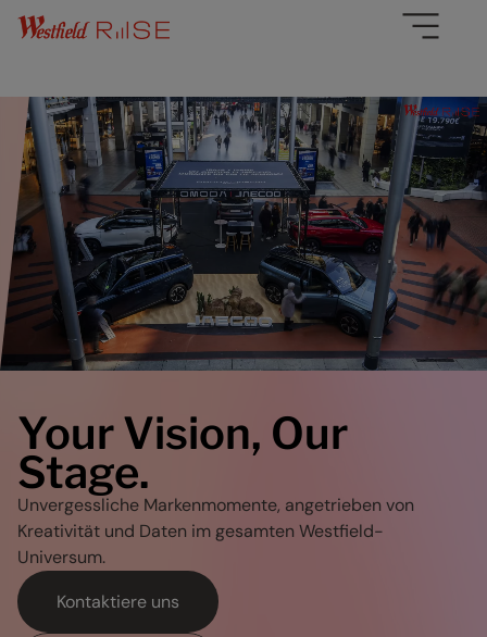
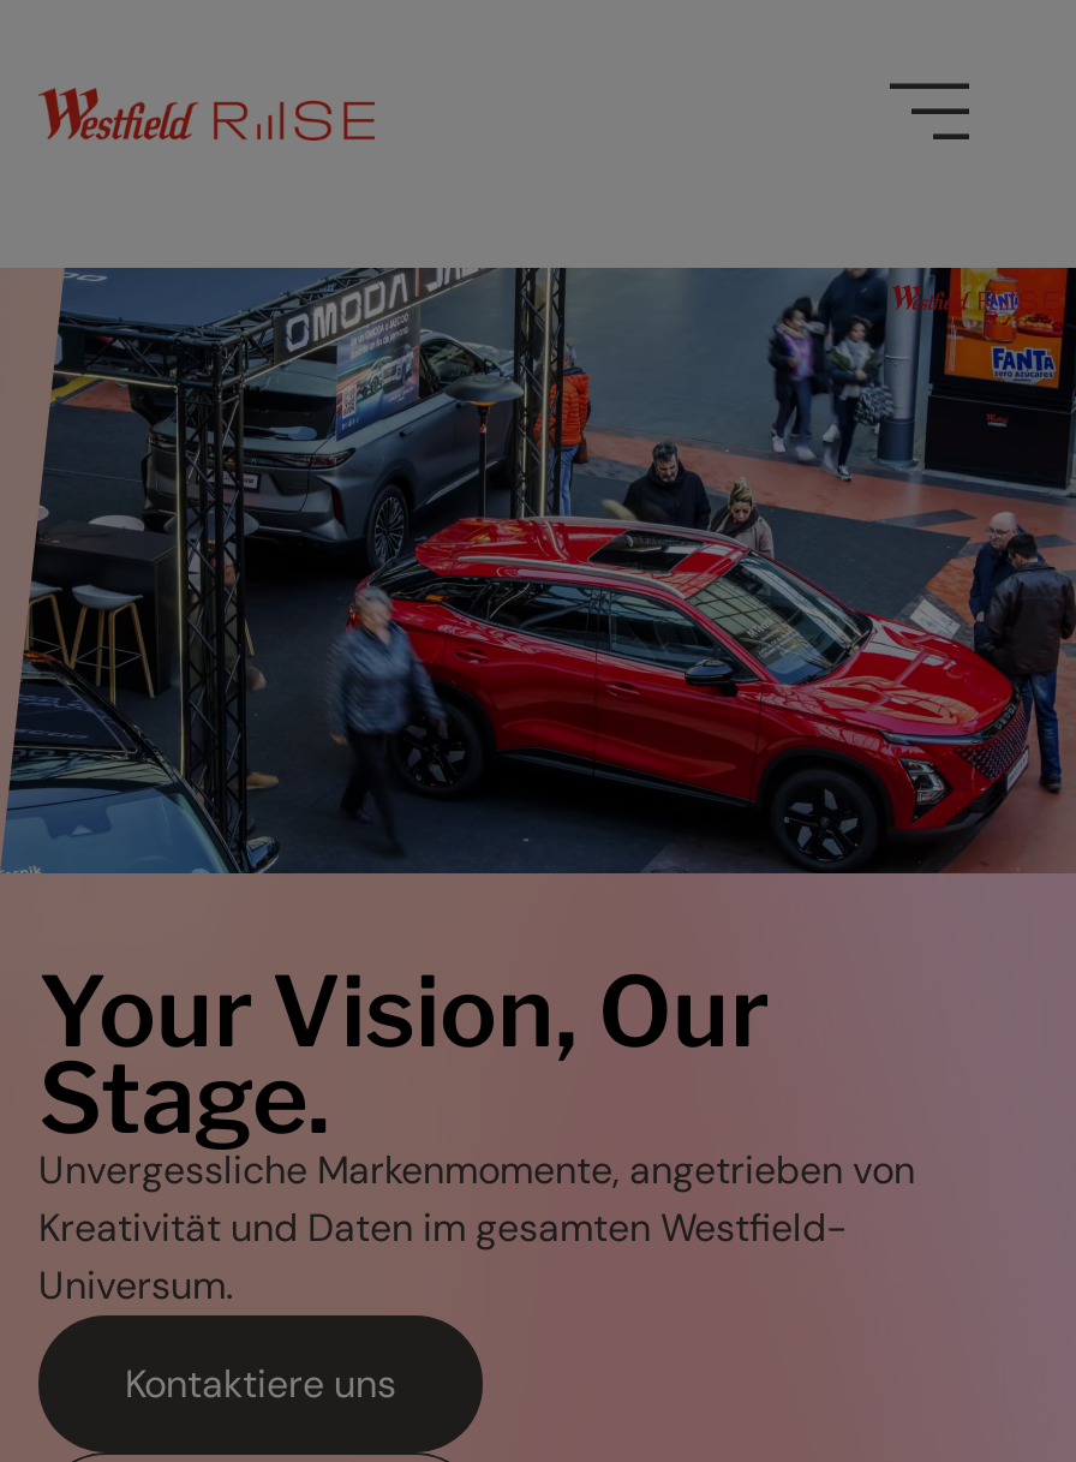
- [image]
+ [image]
